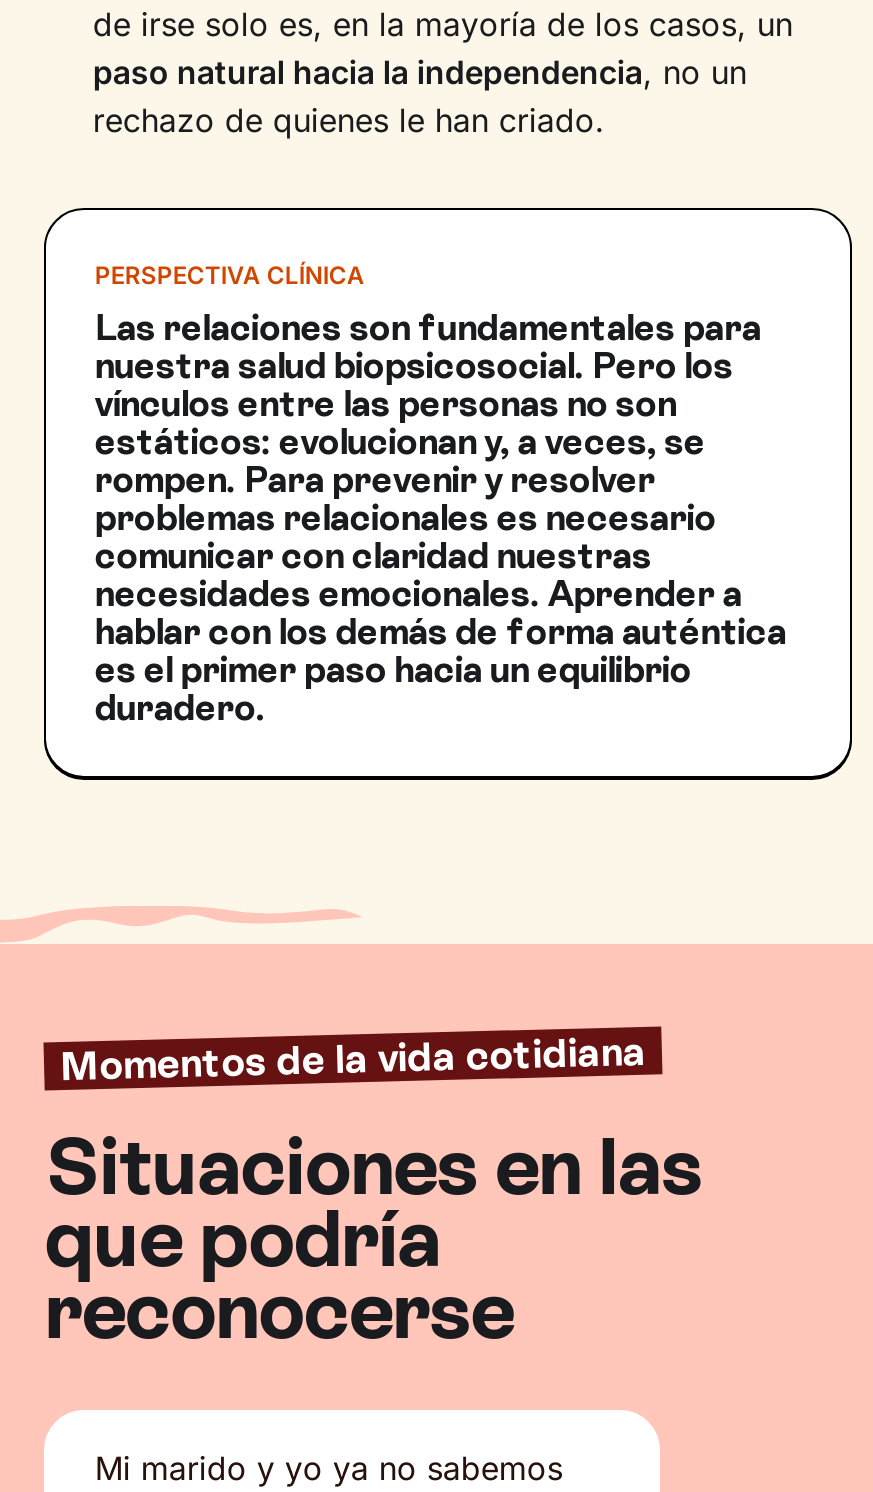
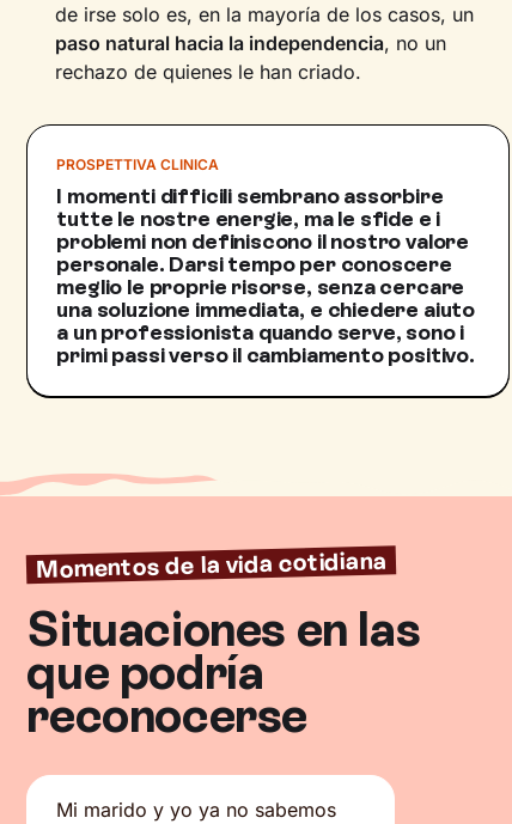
- PERSPECTIVA CLÍNICA
- Las relaciones son fundamentales para
- nuestra salud biopsicosocial. Pero los
- vínculos entre las personas no son
- estáticos: evolucionan y, a veces, se
- rompen. Para prevenir y resolver
- problemas relacionales es necesario
- comunicar con claridad nuestras
- necesidades emocionales. Aprender a
- hablar con los demás de forma auténtica
- es el primer paso hacia un equilibrio
- duradero.
+ PROSPETTIVA CLINICA
+ I momenti difficili sembrano assorbire
+ tutte le nostre energie, ma le sfide e i
+ problemi non definiscono il nostro valore
+ personale. Darsi tempo per conoscere
+ meglio le proprie risorse, senza cercare
+ una soluzione immediata, e chiedere aiuto
+ a un professionista quando serve, sono i
+ primi passi verso il cambiamento positivo.
